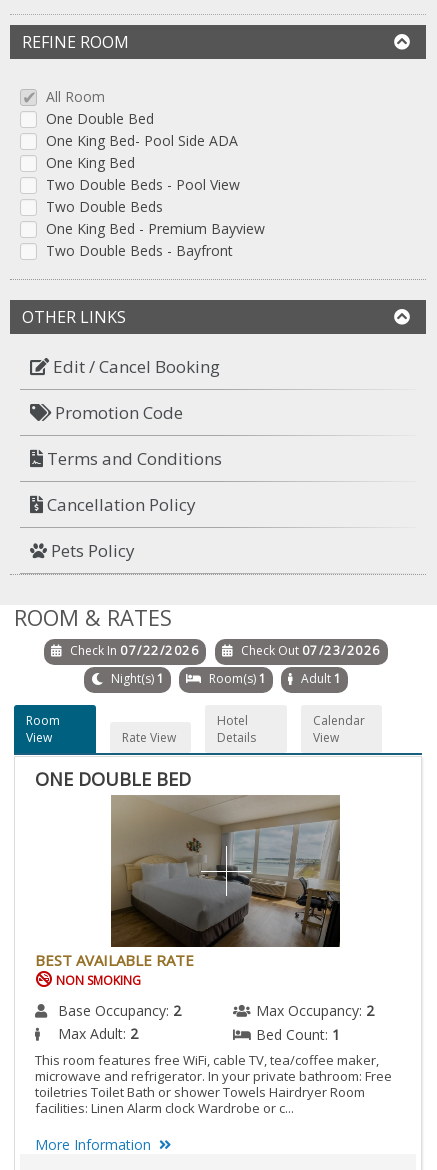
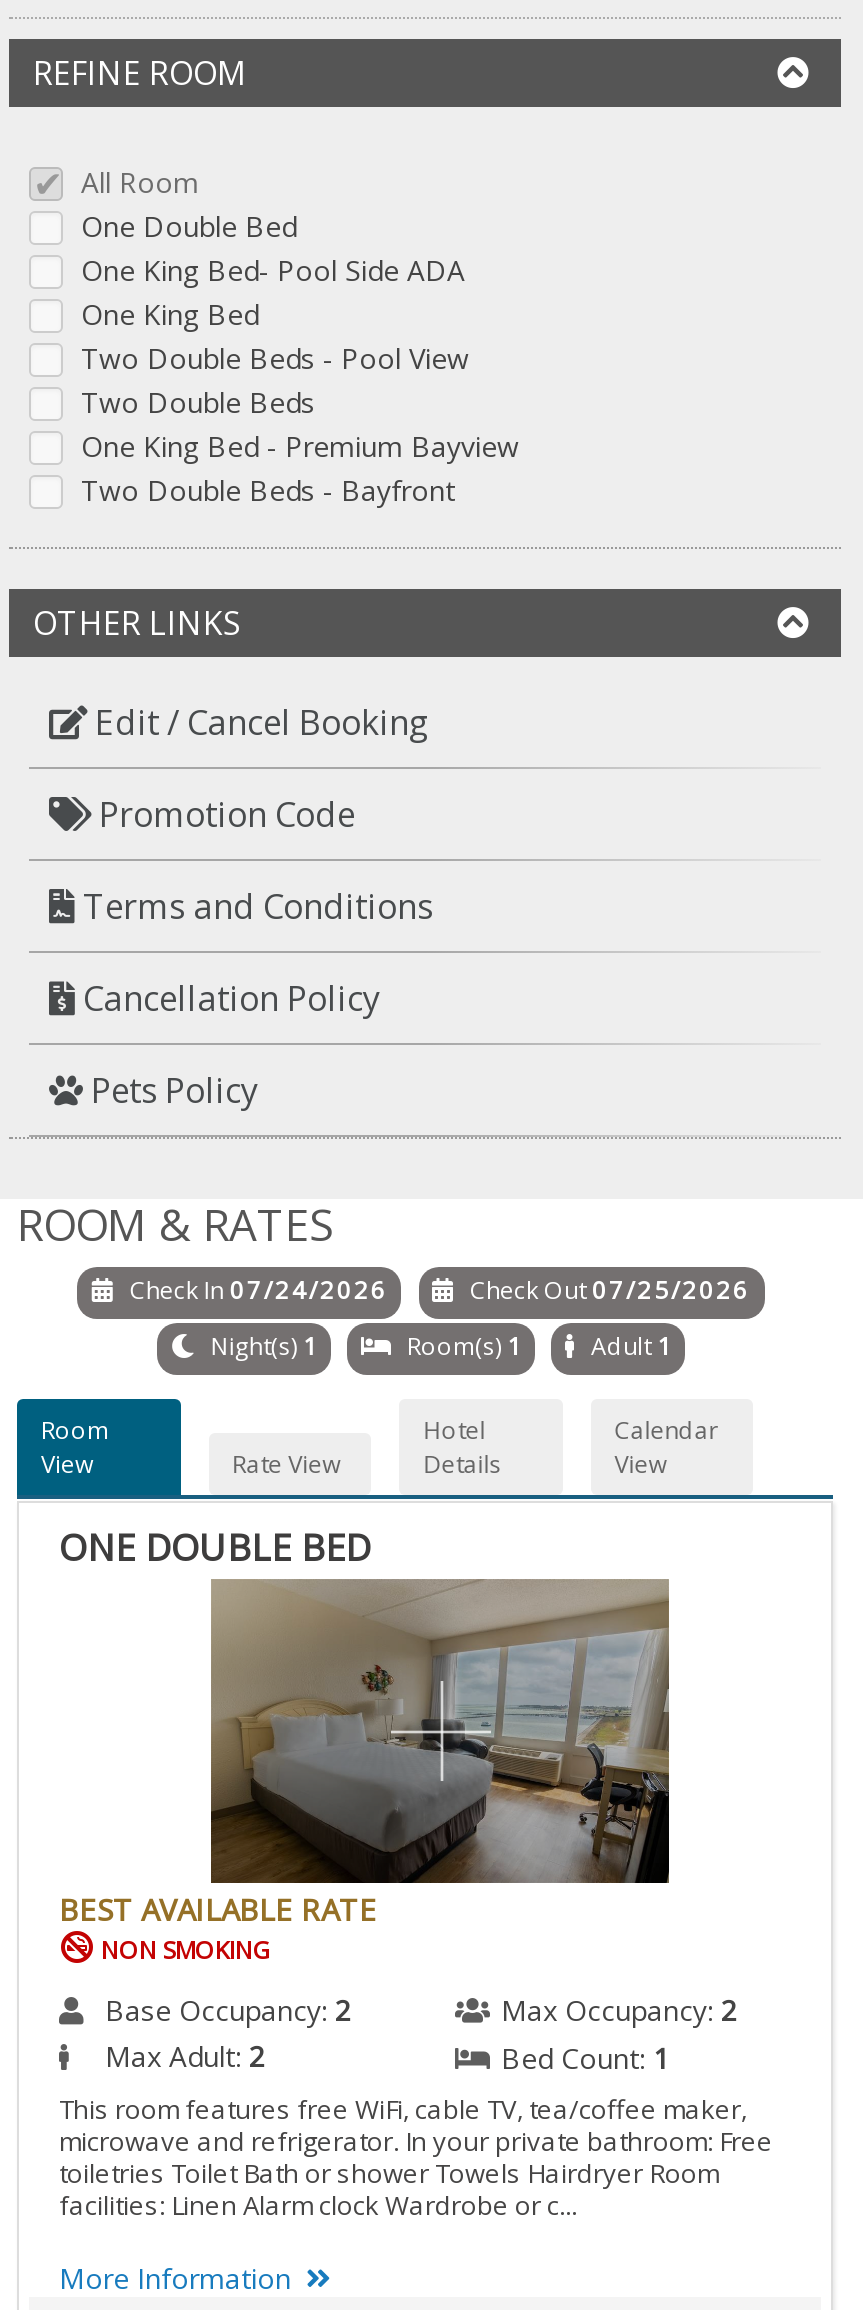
- Check In 07/22/2026
+ Check In 07/24/2026

- Check Out 07/23/2026
+ Check Out 07/25/2026
